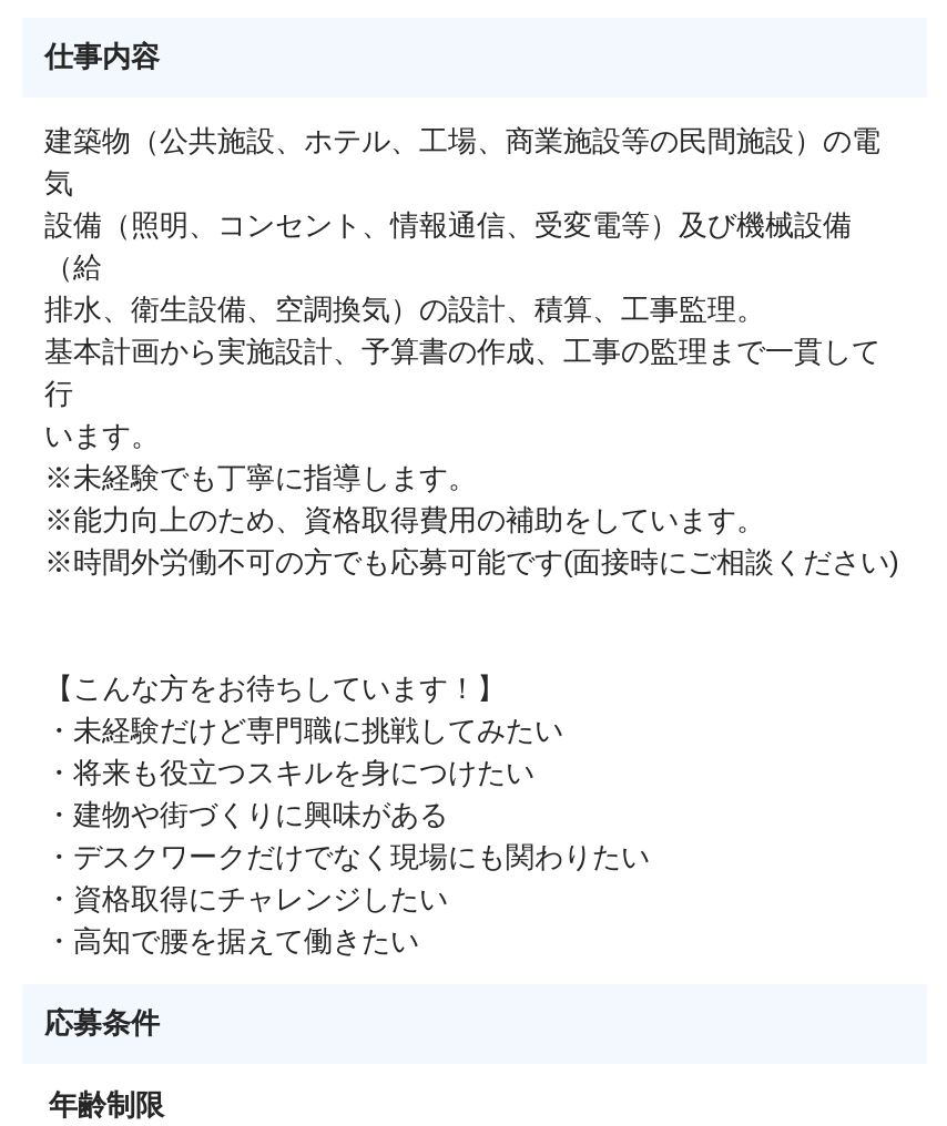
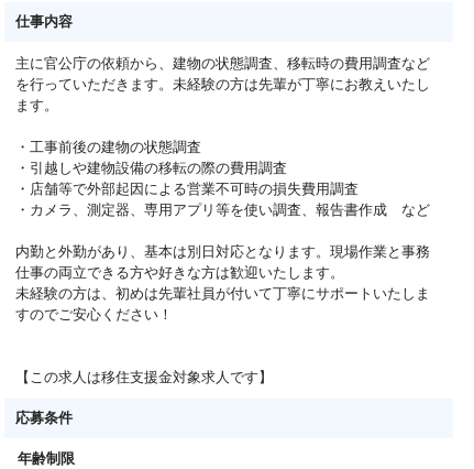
- 建築物（公共施設、ホテル、工場、商業施設等の民間施設）の電
- 気
- 設備（照明、コンセント、情報通信、受変電等）及び機械設備
- （給
- 排水、衛生設備、空調換気）の設計、積算、工事監理。
- 基本計画から実施設計、予算書の作成、工事の監理まで一貫して
- 行
- います。
- ※未経験でも丁寧に指導します。
- ※能力向上のため、資格取得費用の補助をしています。
- ※時間外労働不可の方でも応募可能です(面接時にご相談ください)
+ 主に官公庁の依頼から、建物の状態調査、移転時の費用調査など
+ を行っていただきます。未経験の方は先輩が丁寧にお教えいたし
+ ます。
+ ・工事前後の建物の状態調査
+ ・引越しや建物設備の移転の際の費用調査
+ ・店舗等で外部起因による営業不可時の損失費用調査
+ ・カメラ、測定器、専用アプリ等を使い調査、報告書作成 など
+ 内勤と外勤があり、基本は別日対応となります。現場作業と事務
+ 仕事の両立できる方や好きな方は歓迎いたします。
+ 未経験の方は、初めは先輩社員が付いて丁寧にサポートいたしま
+ すのでご安心ください！

- 【こんな方をお待ちしています！】
- ・未経験だけど専門職に挑戦してみたい
- ・将来も役立つスキルを身につけたい
- ・建物や街づくりに興味がある
- ・デスクワークだけでなく現場にも関わりたい
- ・資格取得にチャレンジしたい
- ・高知で腰を据えて働きたい
+ 【この求人は移住支援金対象求人です】
